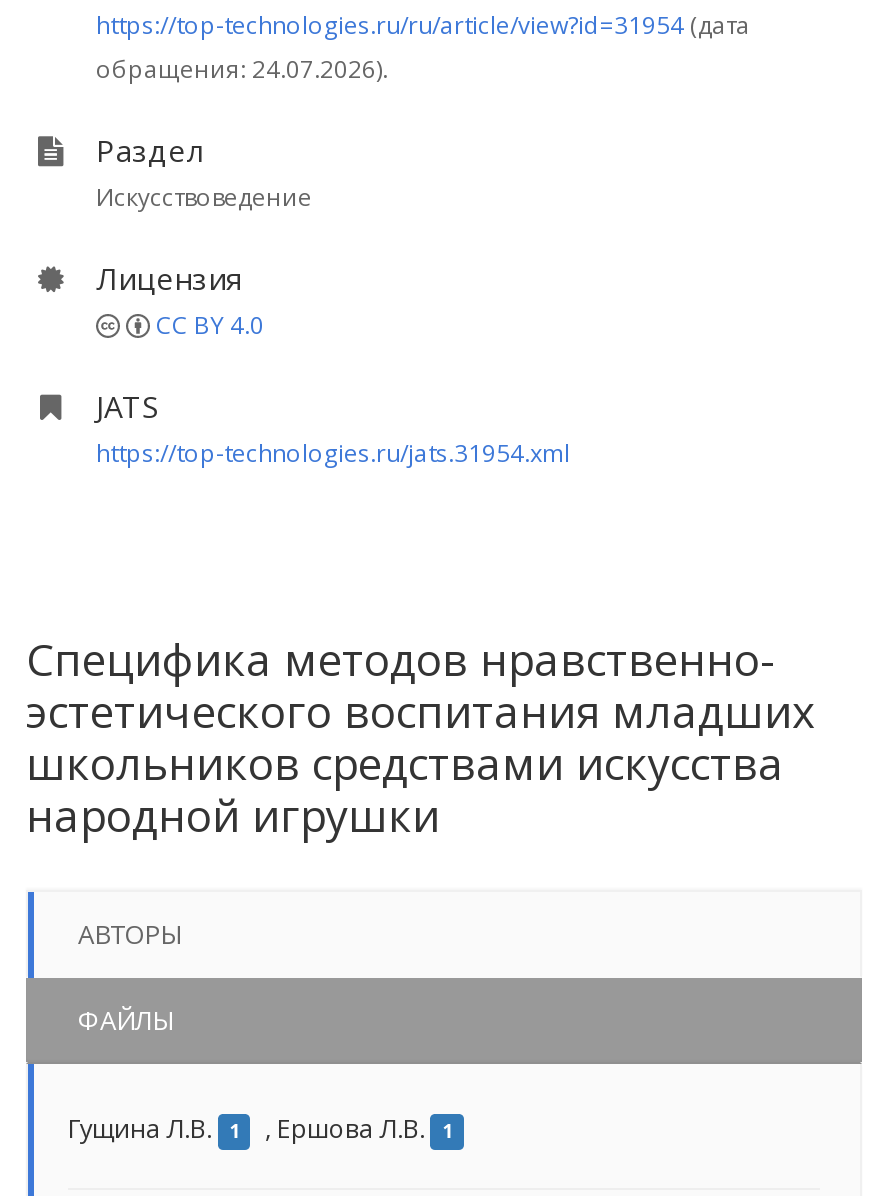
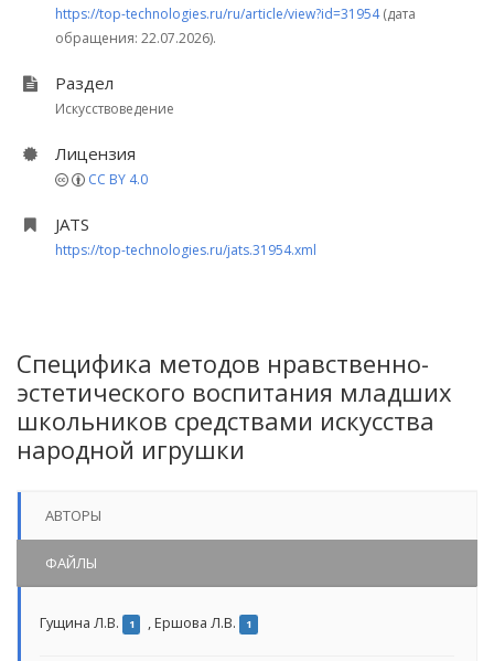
- обращения: 24.07.2026).
+ обращения: 22.07.2026).
